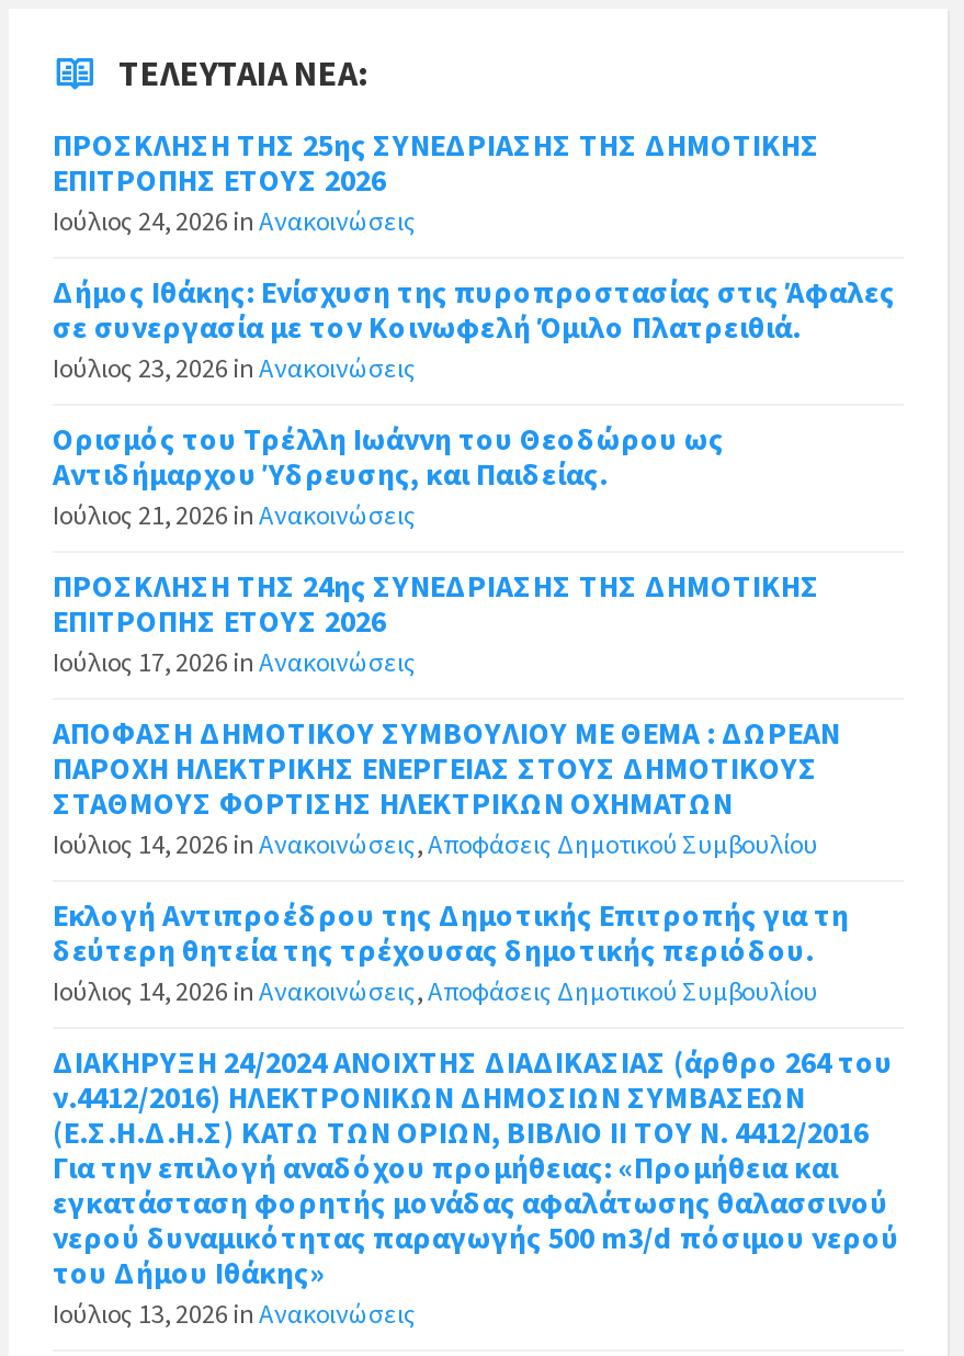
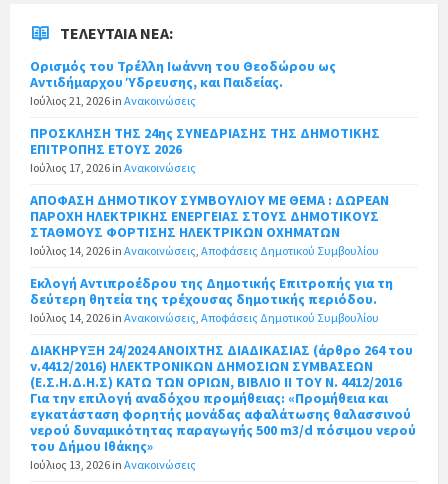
- ΠΡΟΣΚΛΗΣΗ ΤΗΣ 25ης ΣΥΝΕΔΡΙΑΣΗΣ ΤΗΣ ΔΗΜΟΤΙΚΗΣ
- ΕΠΙΤΡΟΠΗΣ ΕΤΟΥΣ 2026
- Ιούλιος 24, 2026 in Ανακοινώσεις
- Δήμος Ιθάκης: Ενίσχυση της πυροπροστασίας στις Άφαλες
- σε συνεργασία με τον Κοινωφελή Όμιλο Πλατρειθιά.
- Ιούλιος 23, 2026 in Ανακοινώσεις
